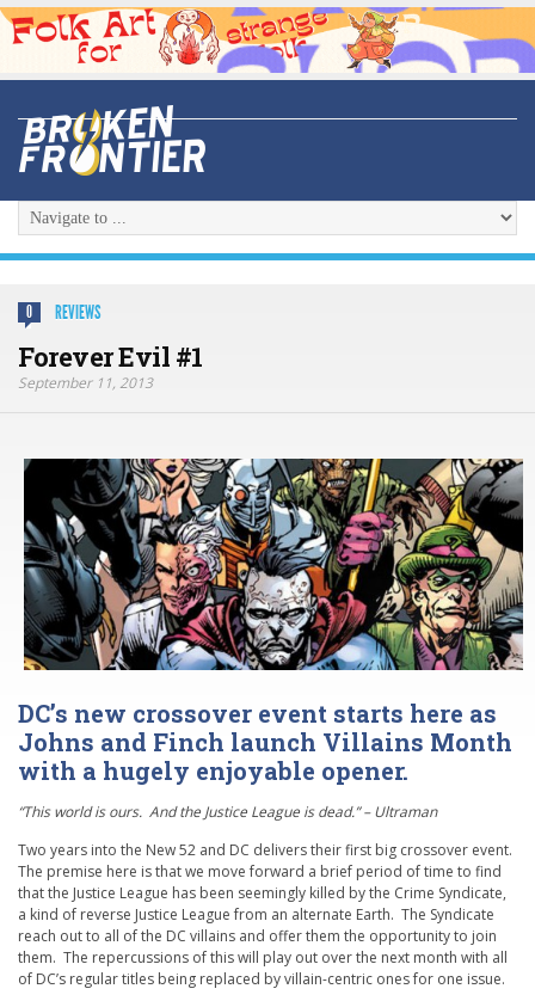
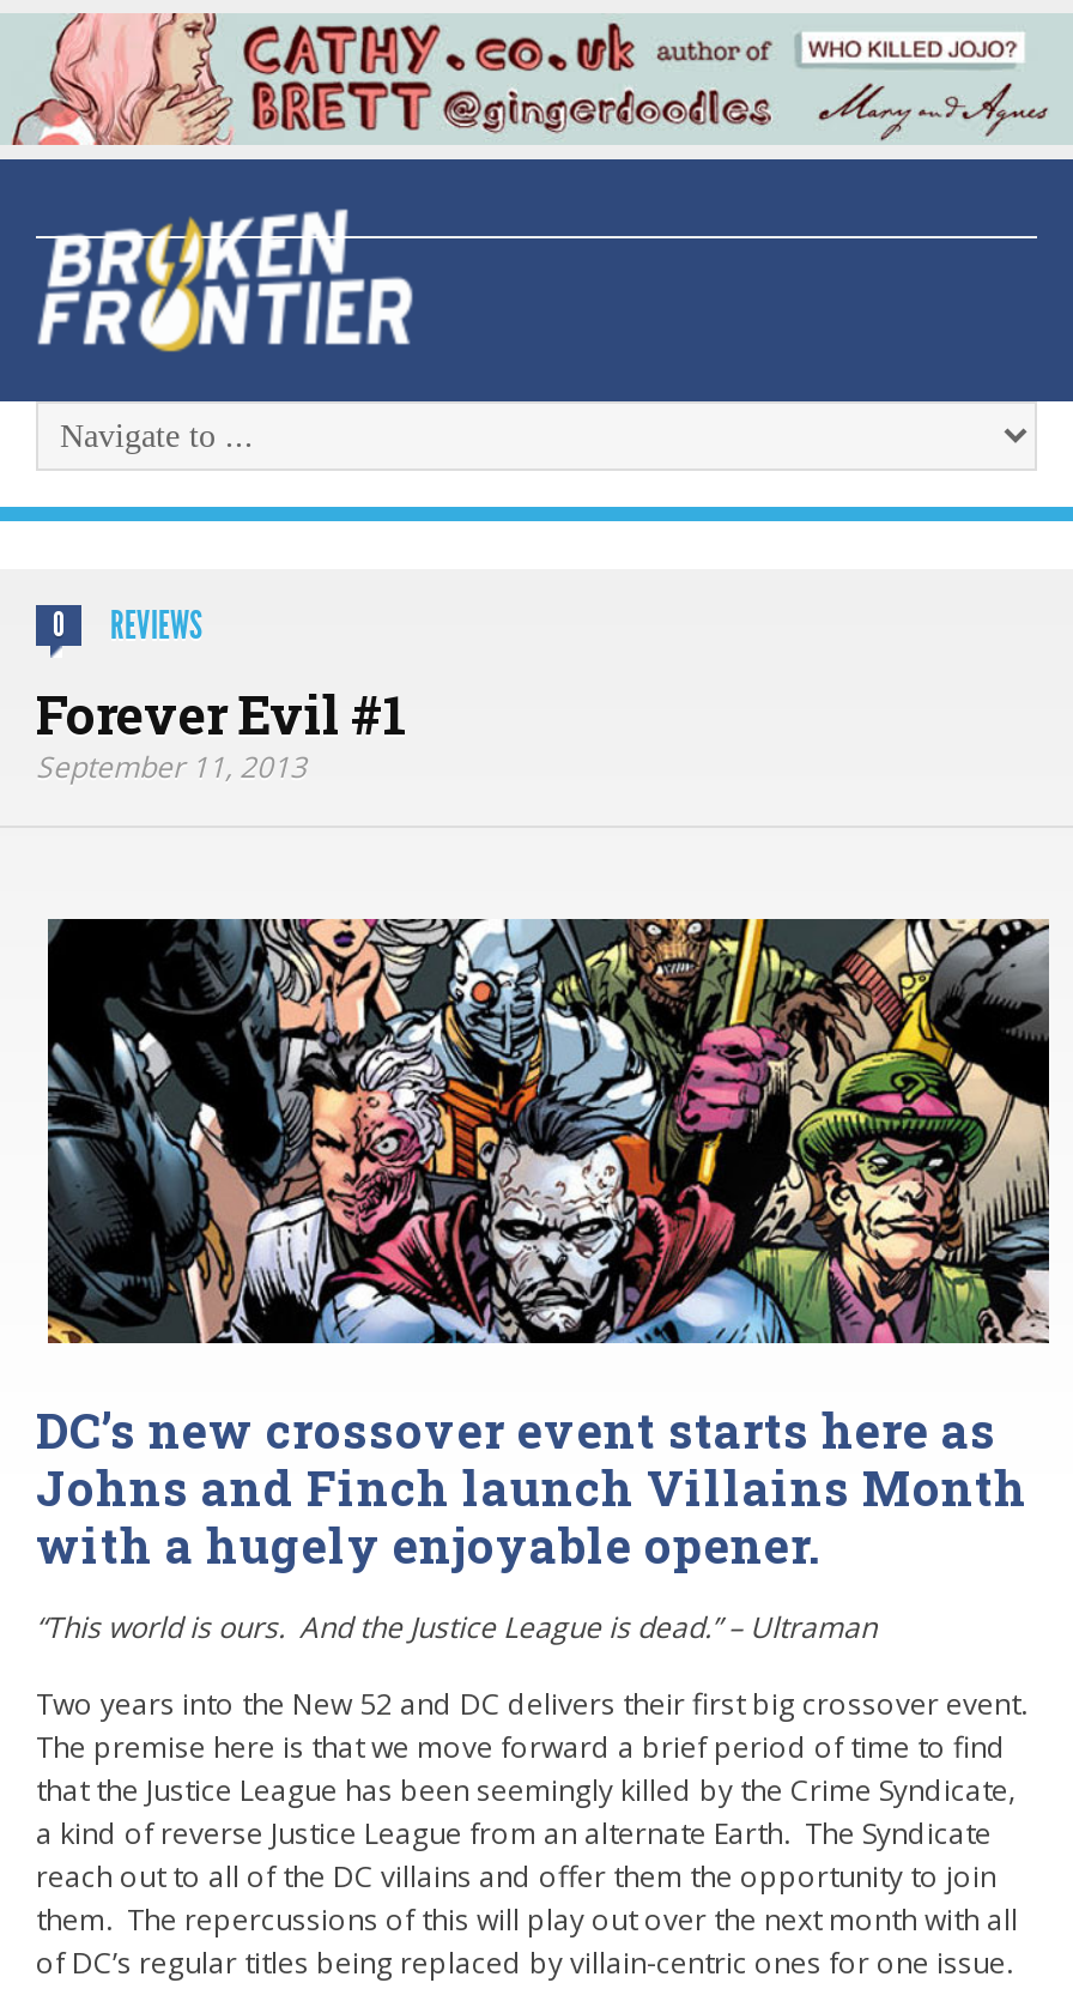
- [image]
+ [image]
